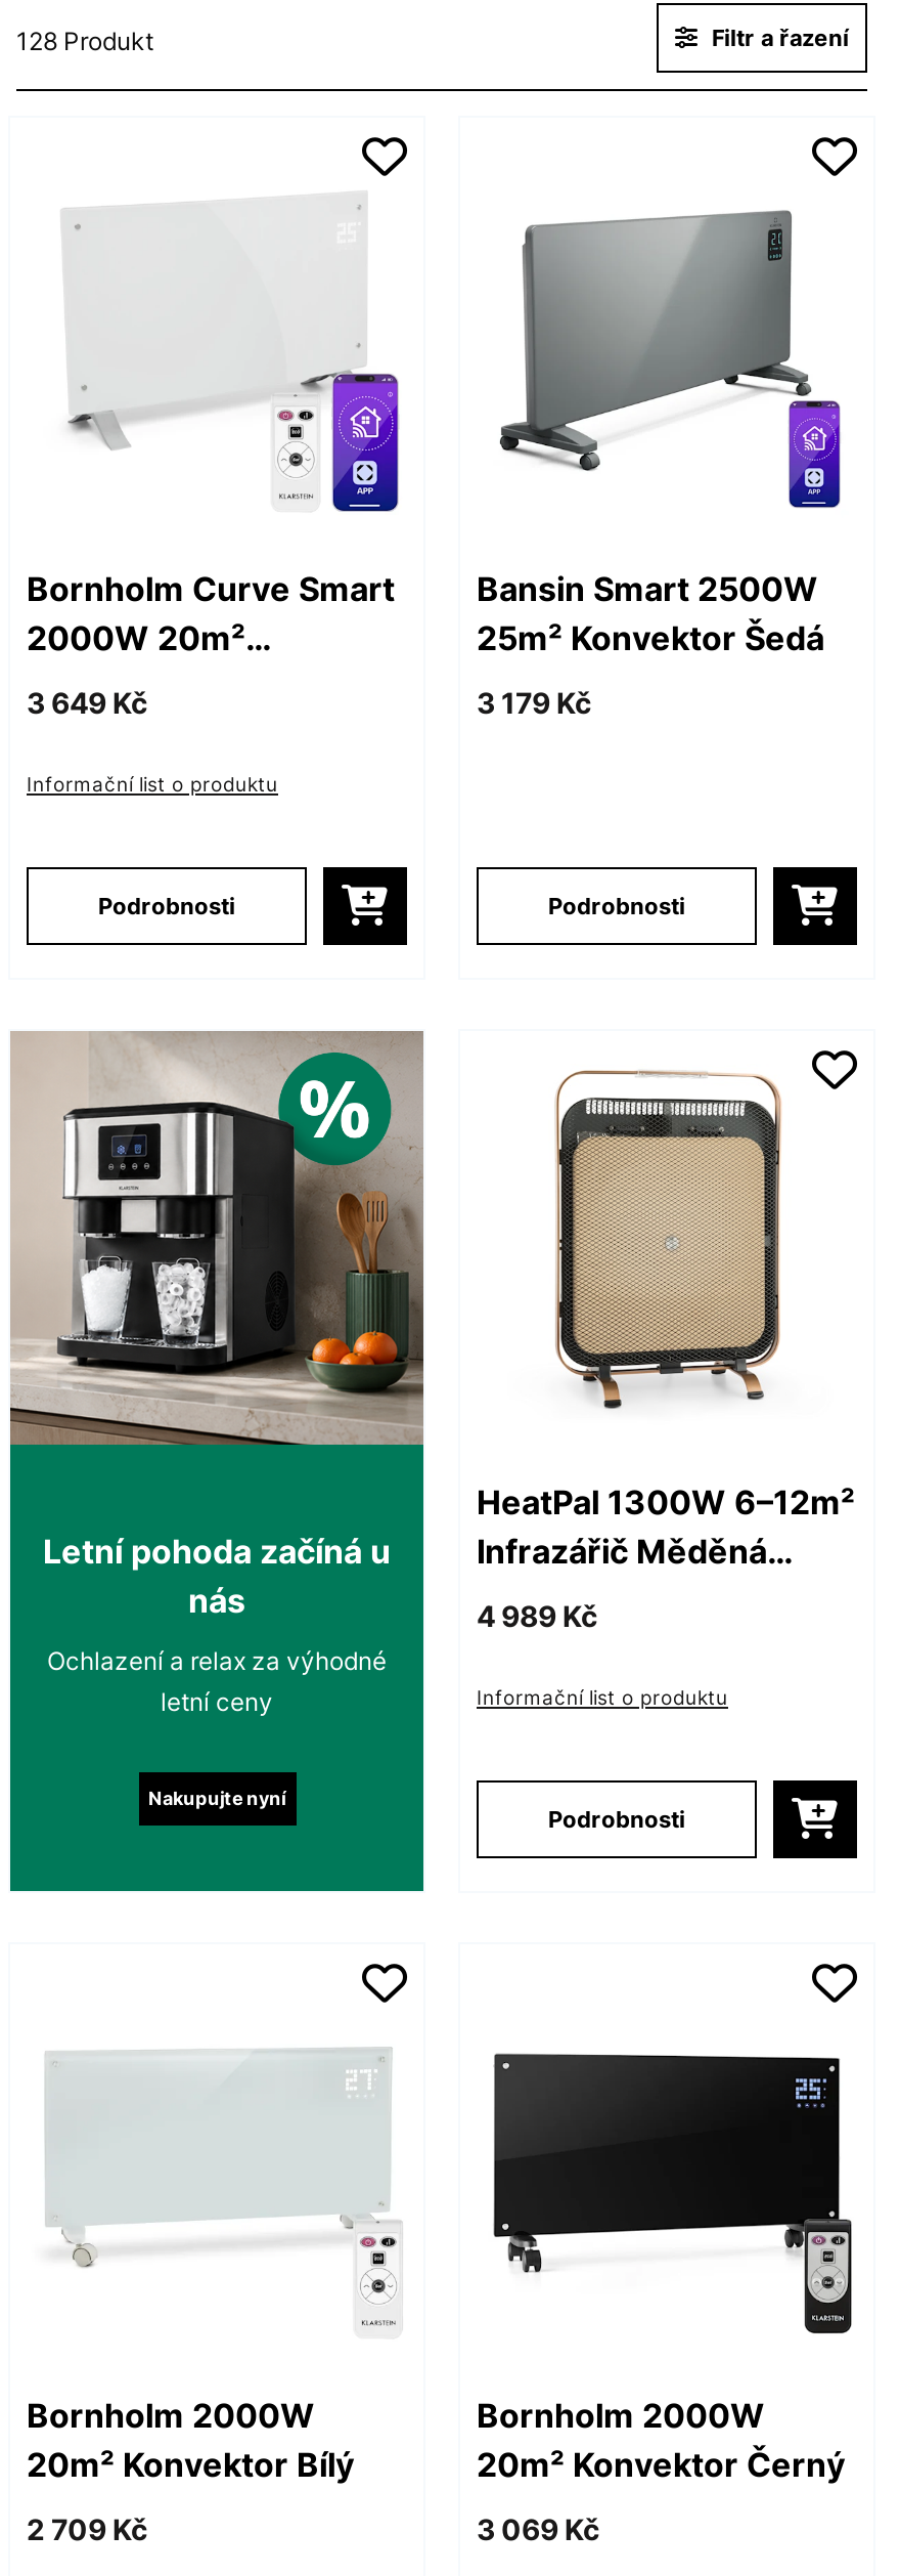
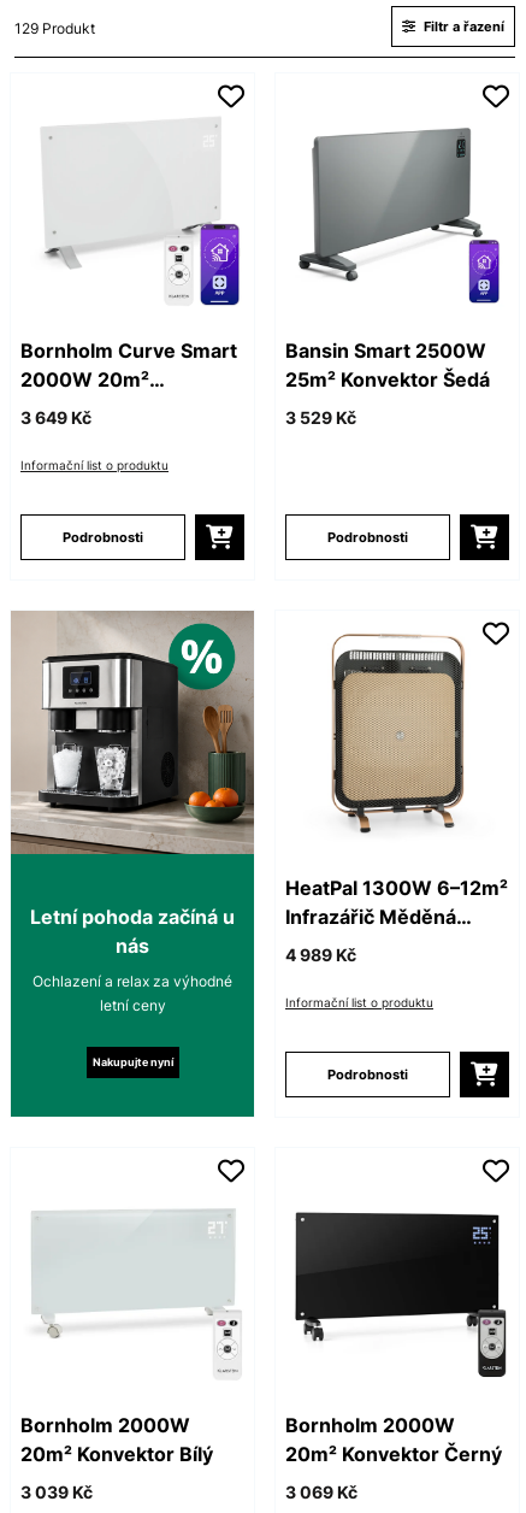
- 128 Produkt
+ 129 Produkt

- 3 179 Kč
+ 3 529 Kč

- 2 709 Kč
+ 3 039 Kč
